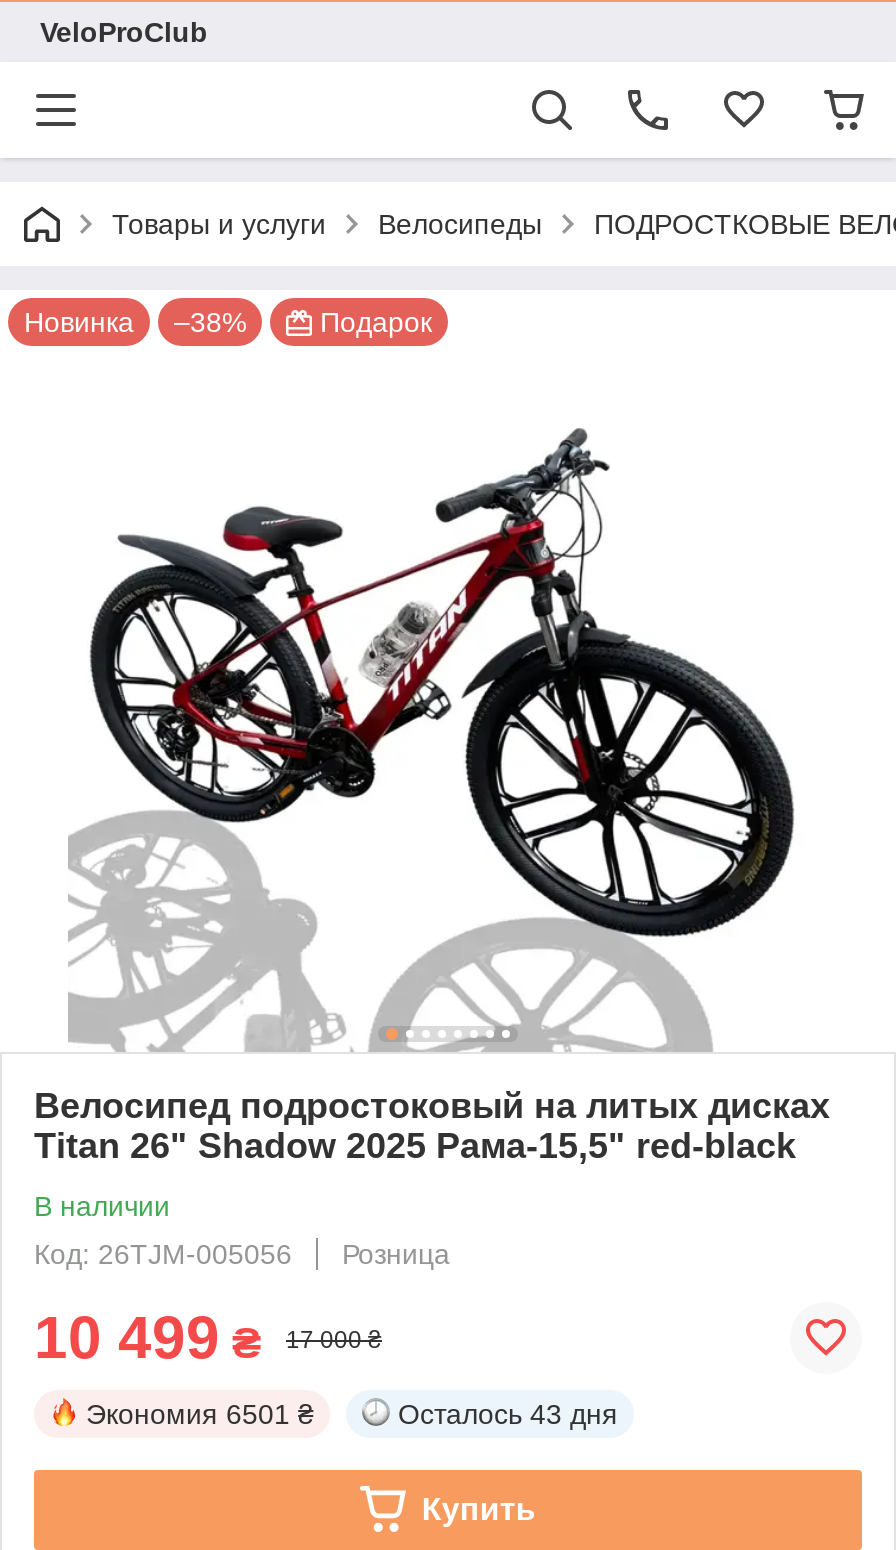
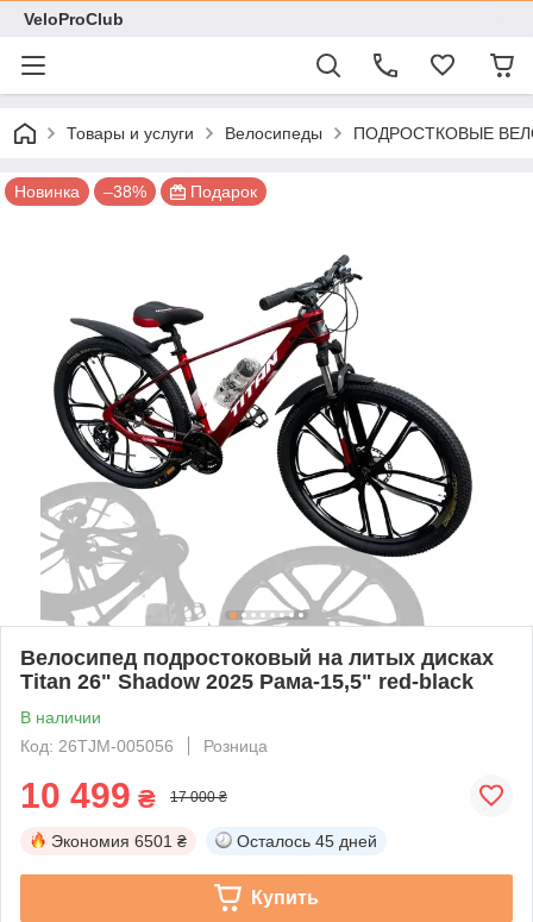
- Осталось 43 дня
+ Осталось 45 дней
